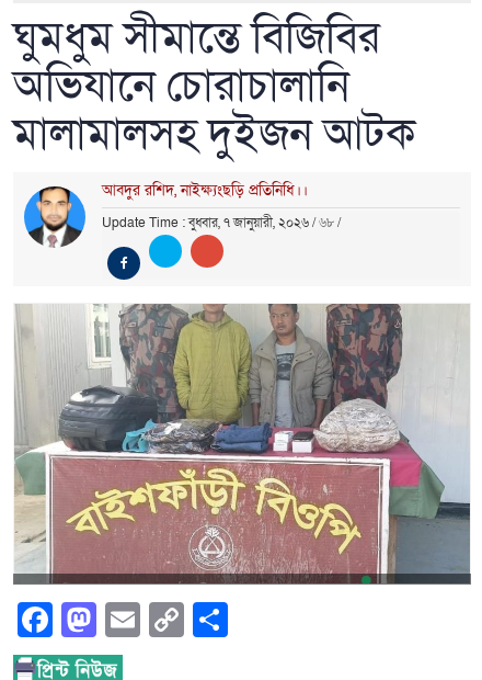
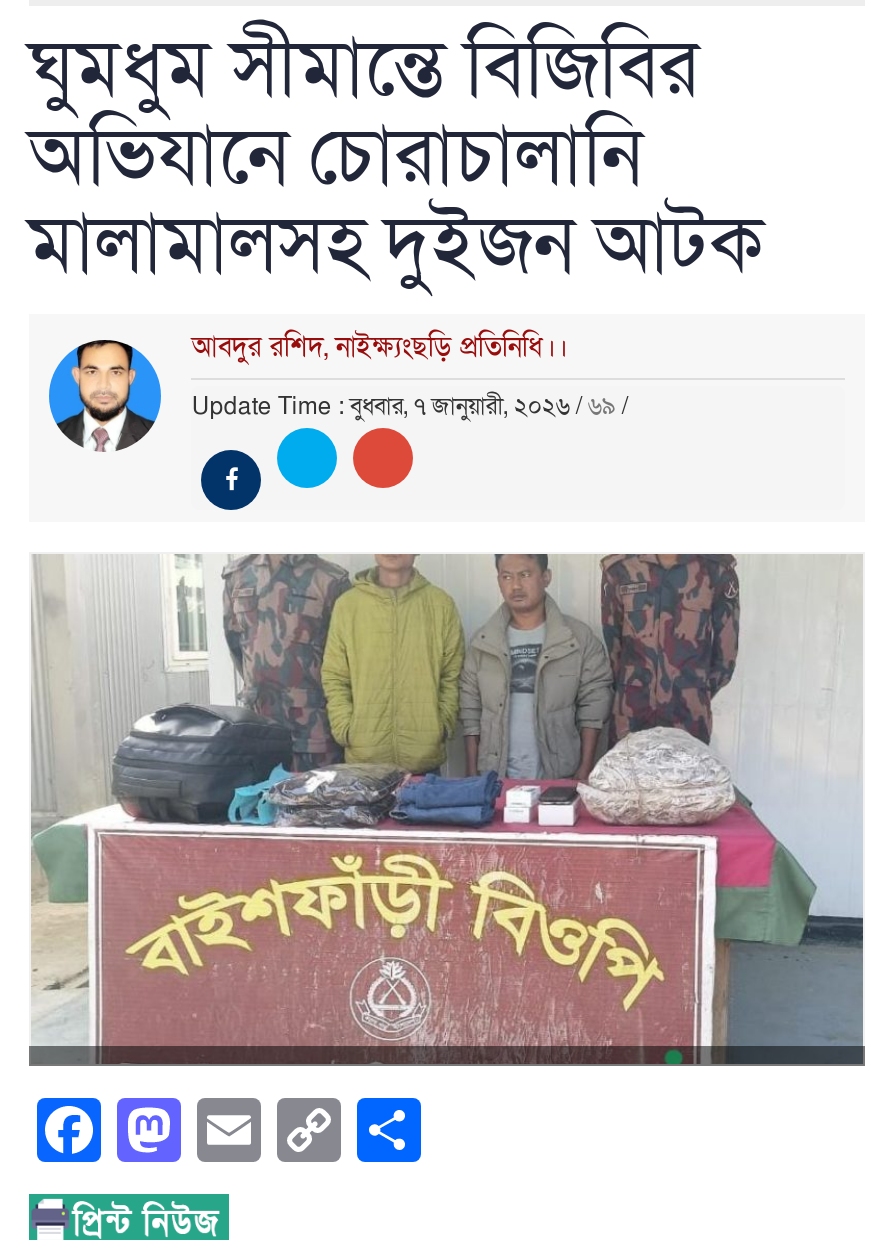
- Update Time : বুধবার, ৭ জানুয়ারী, ২০২৬ /৬৮ /
+ Update Time : বুধবার, ৭ জানুয়ারী, ২০২৬ /৬৯ /
